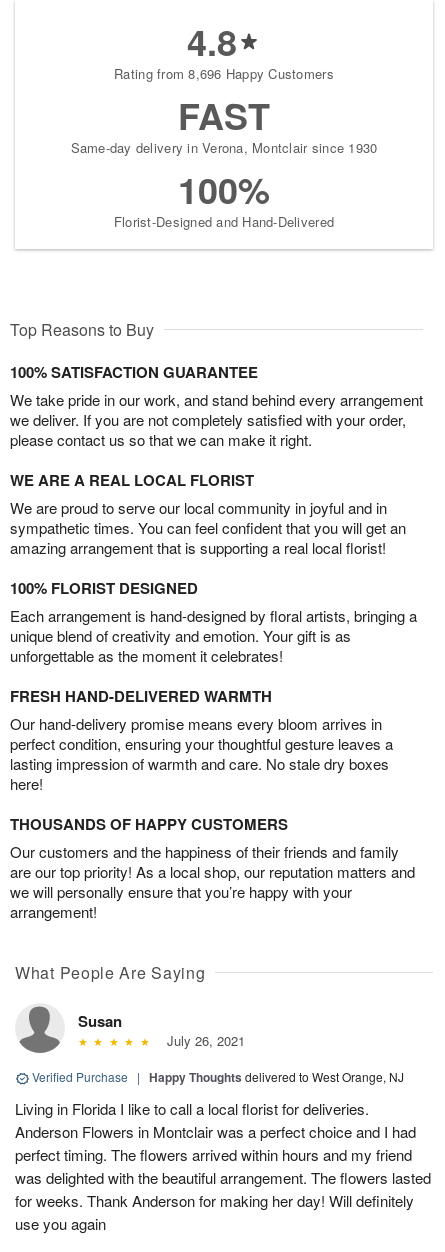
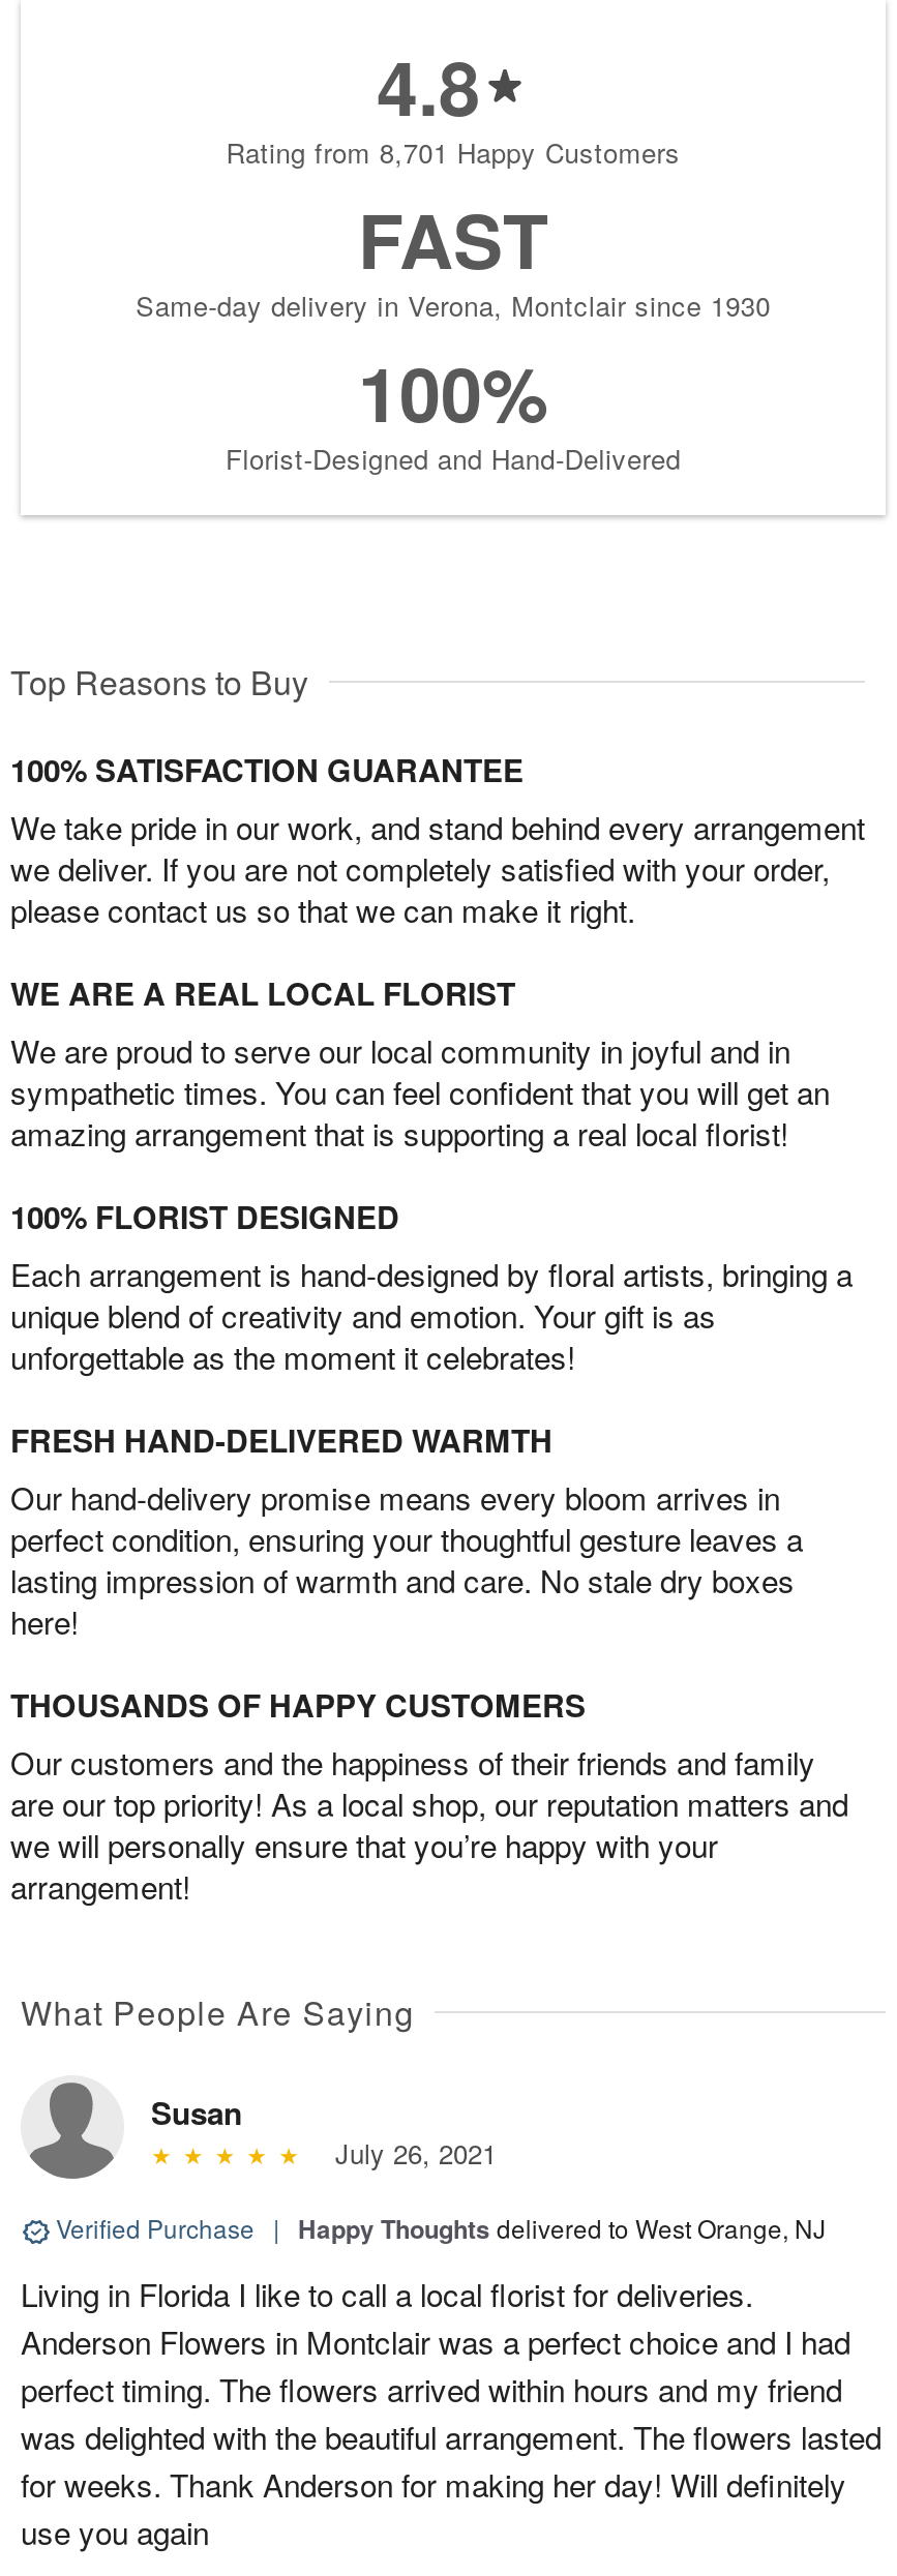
- Rating from 8,696 Happy Customers
+ Rating from 8,701 Happy Customers
